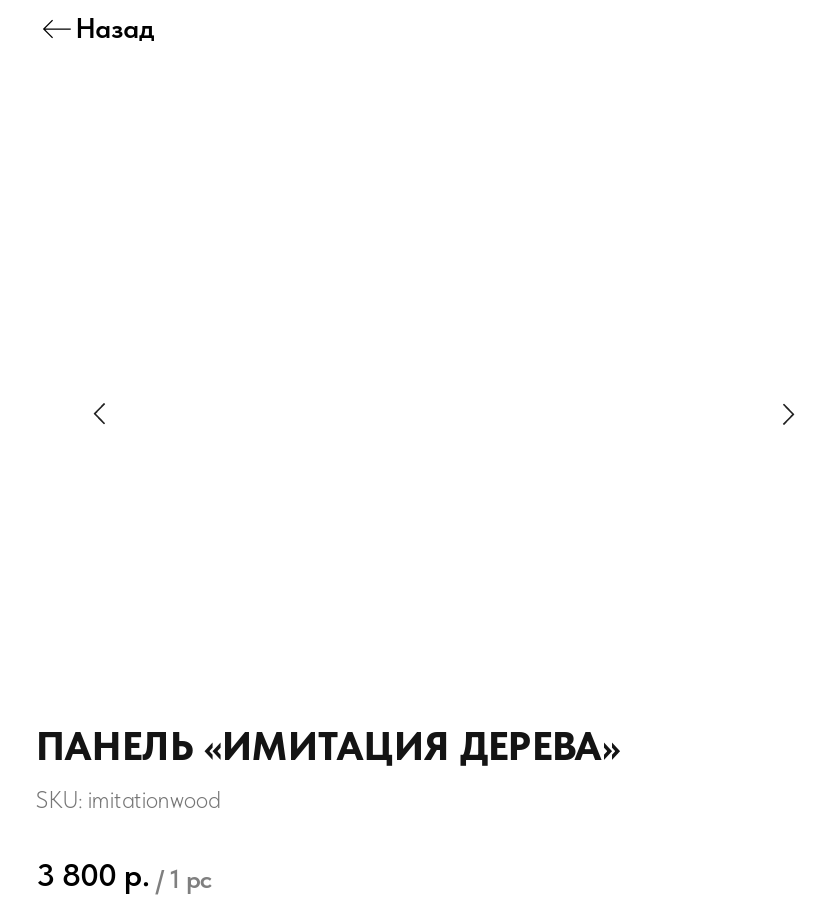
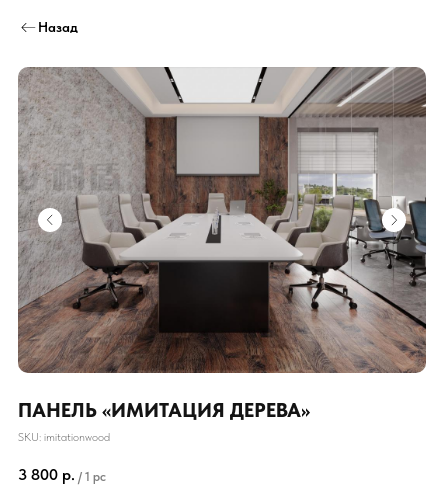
+ [image]
